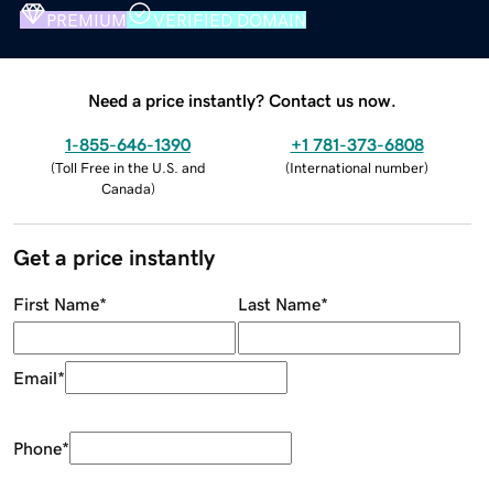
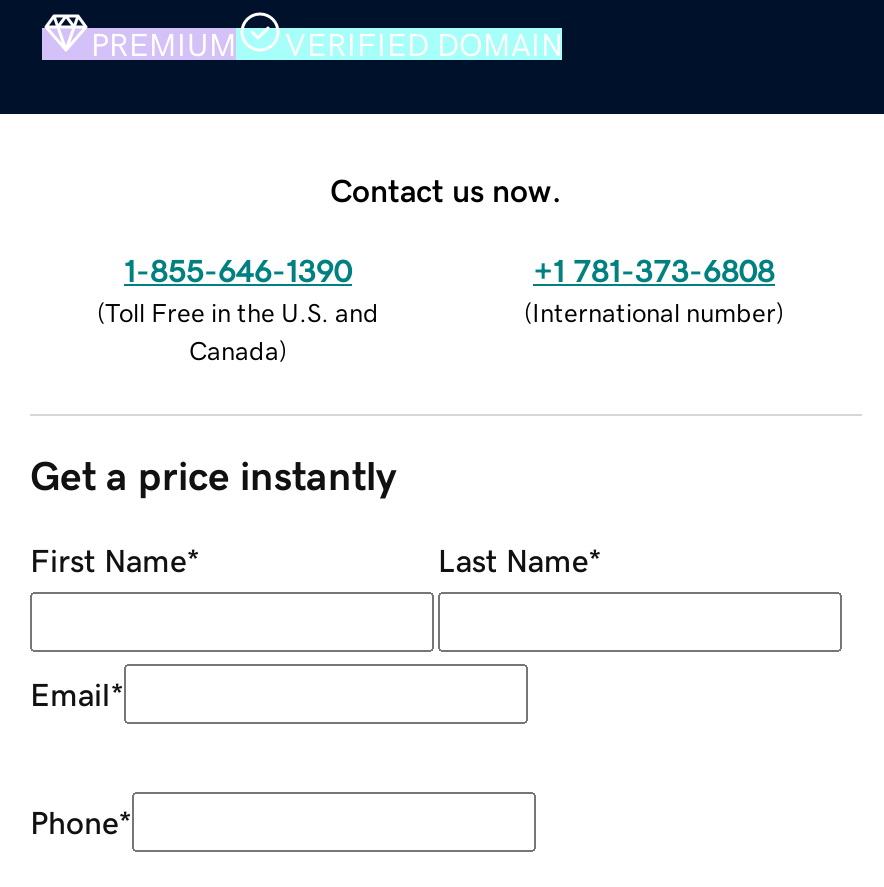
- Need a price instantly? Contact us now.
+ Contact us now.
